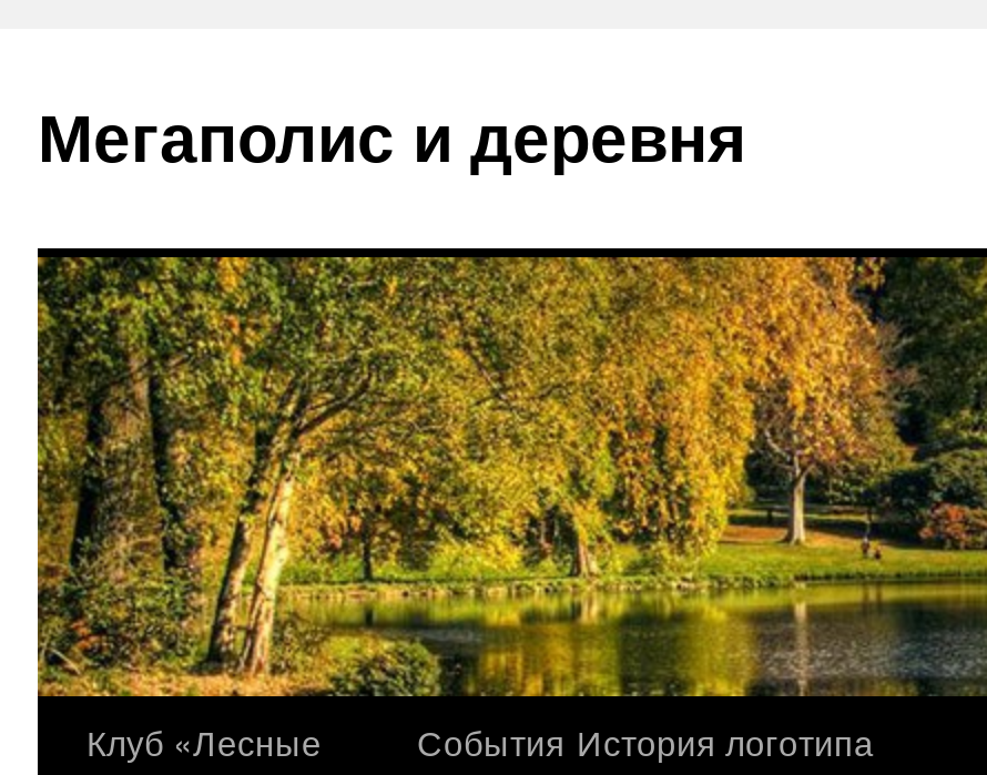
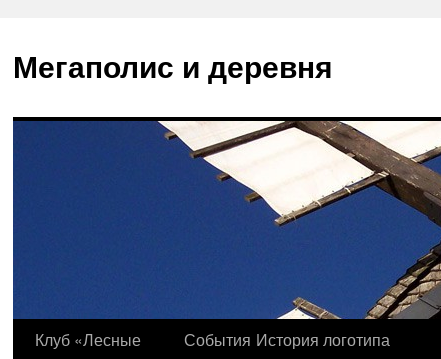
- [image]
+ [image]
